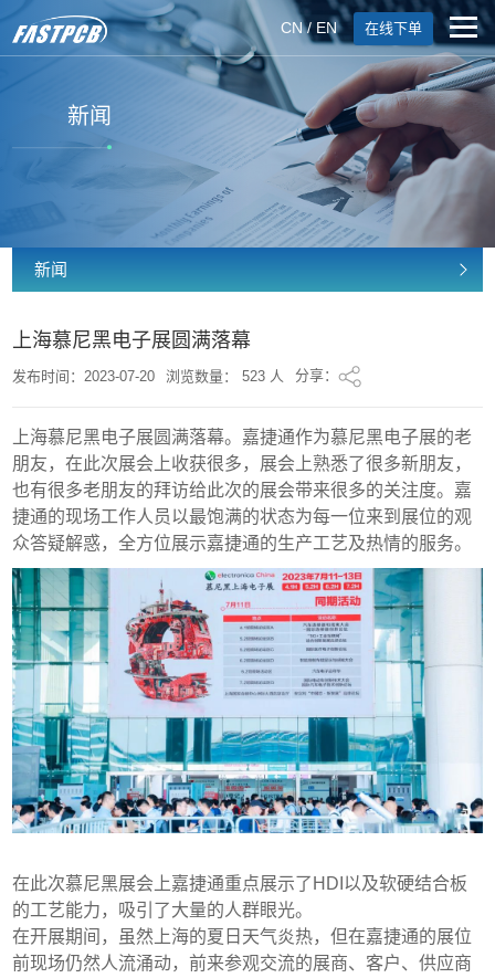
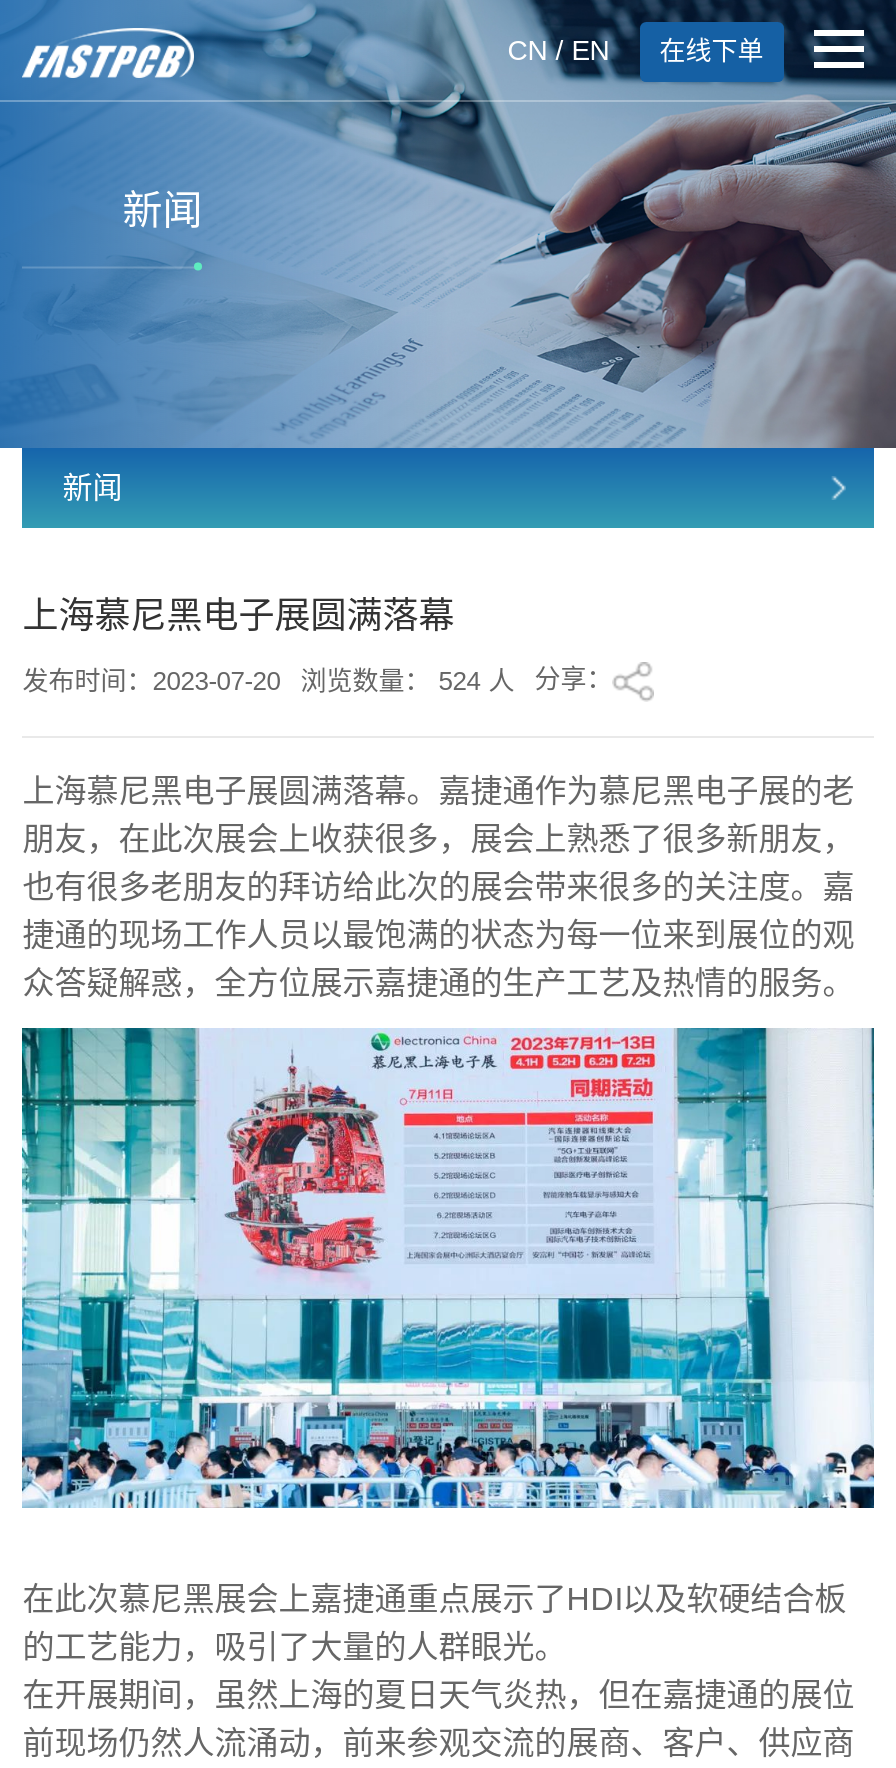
- 发布时间：2023-07-20 浏览数量：523人 分享：
+ 发布时间：2023-07-20 浏览数量：524人 分享：
